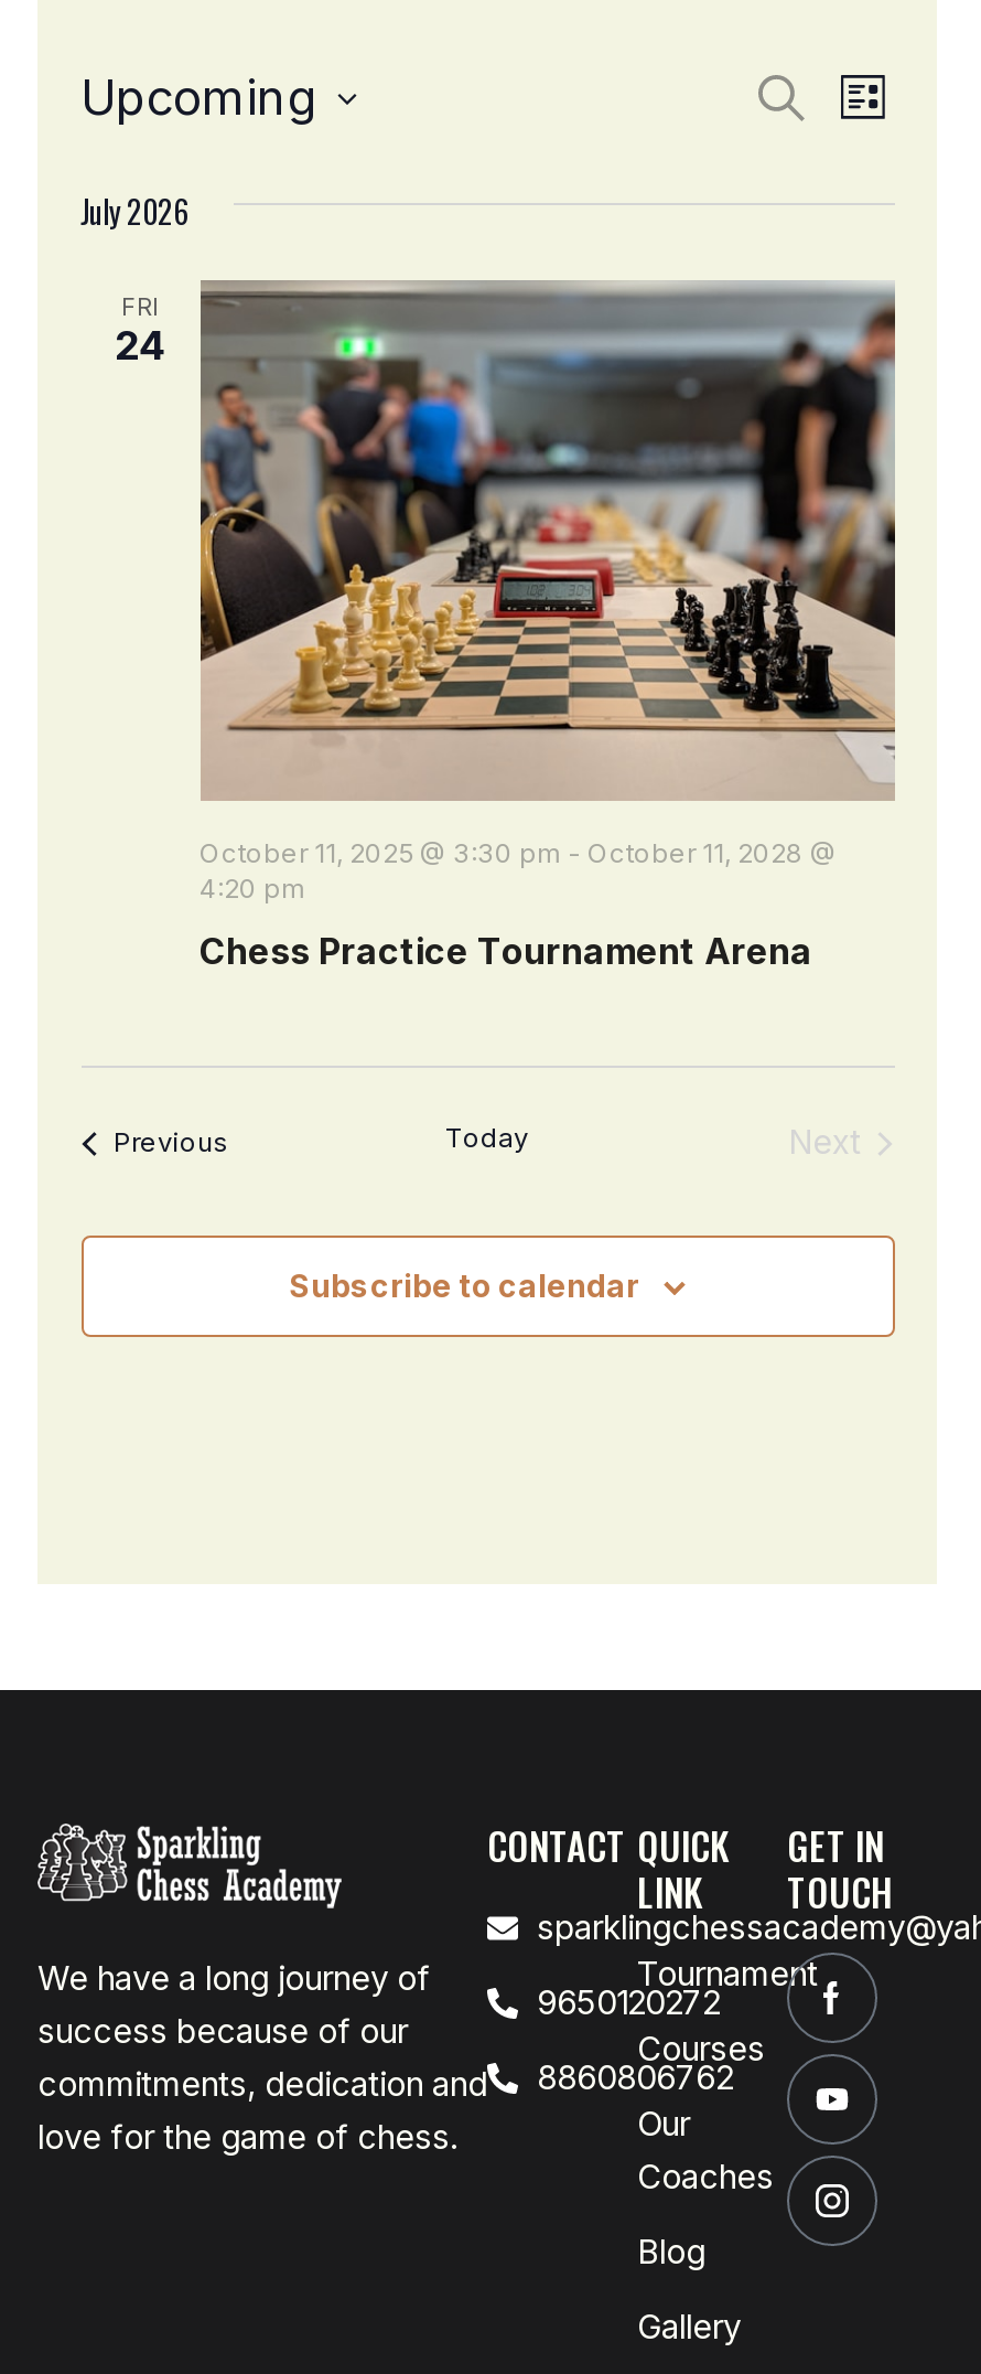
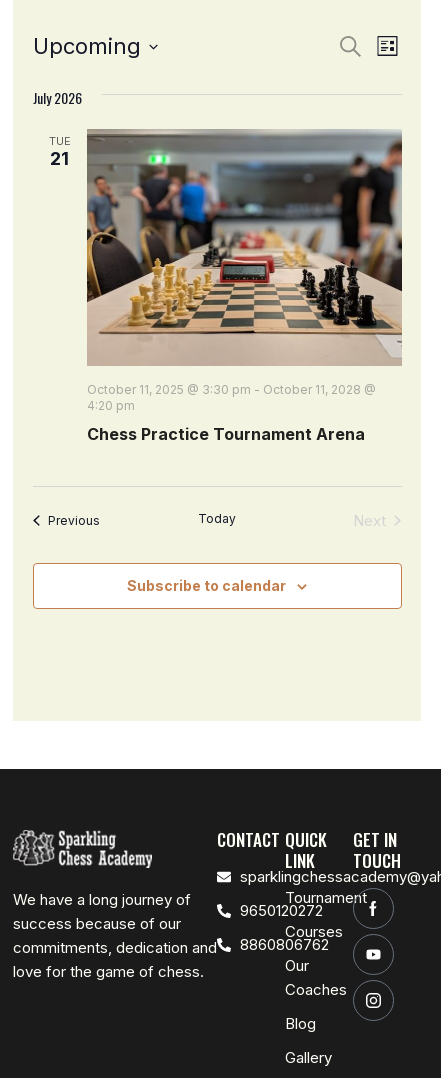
- FRI
- 24
+ TUE
+ 21
